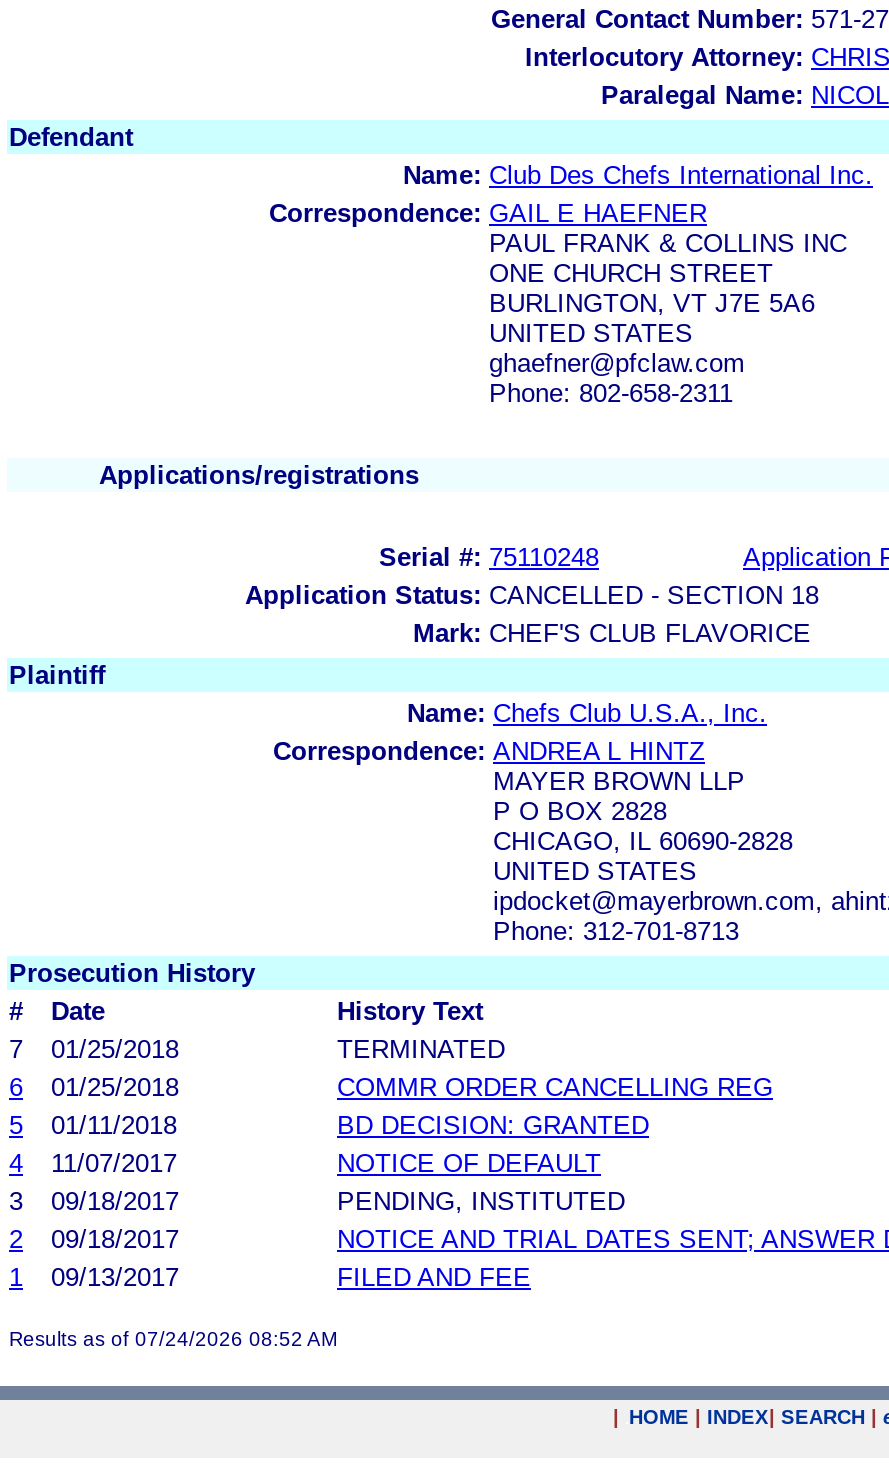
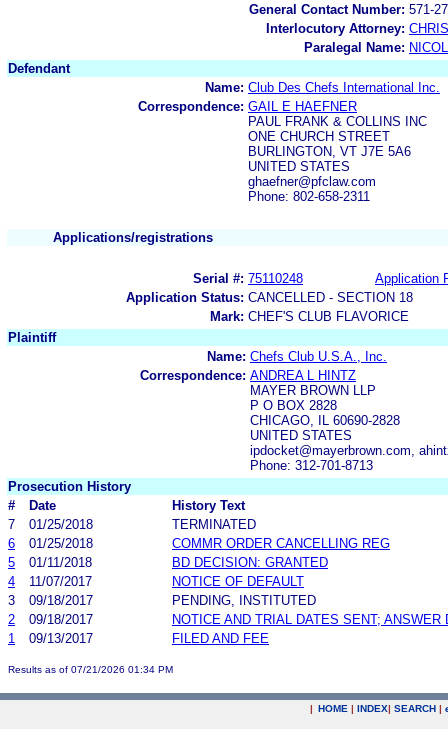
- Results as of 07/24/2026 08:52 AM
+ Results as of 07/21/2026 01:34 PM
